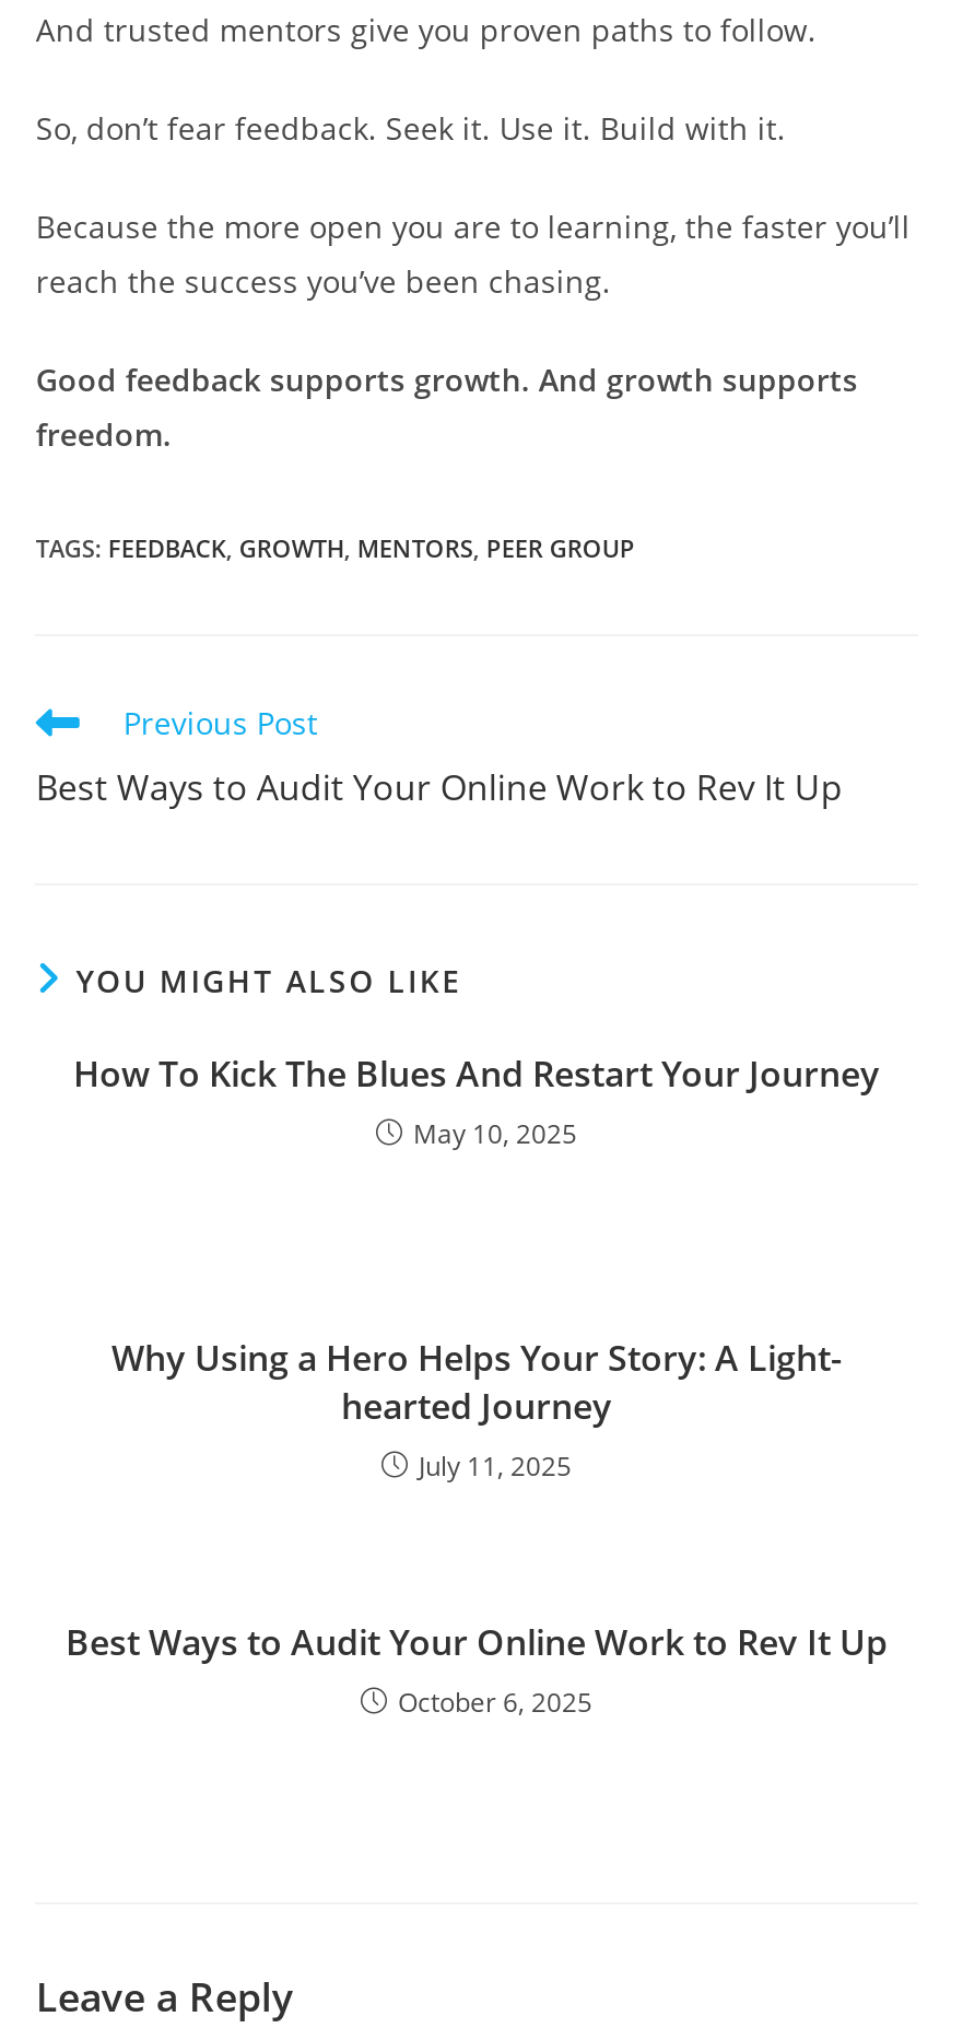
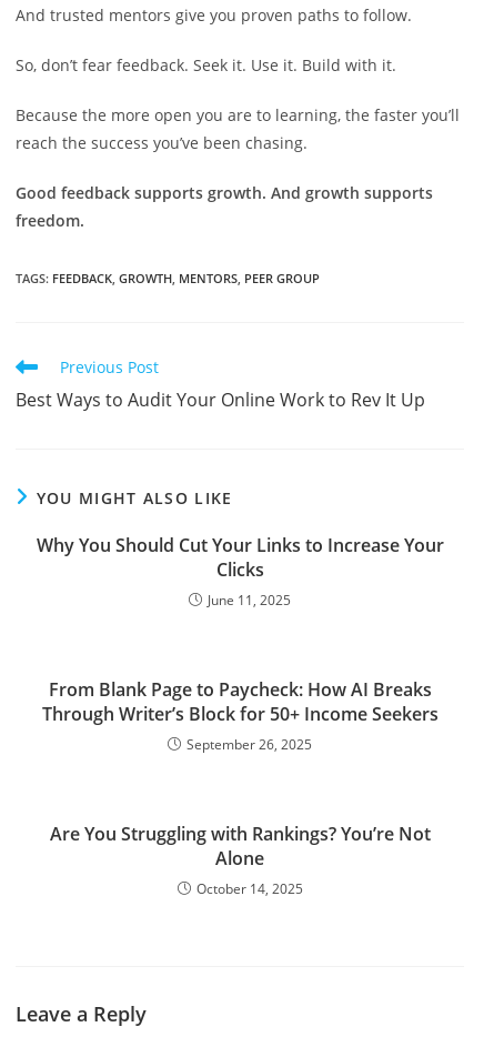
- How To Kick The Blues And Restart Your Journey
- May 10, 2025
+ Why You Should Cut Your Links to Increase Your
+ Clicks
+ June 11, 2025

- Why Using a Hero Helps Your Story: A Light-
- hearted Journey
- July 11, 2025
+ From Blank Page to Paycheck: How AI Breaks
+ Through Writer’s Block for 50+ Income Seekers
+ September 26, 2025

- Best Ways to Audit Your Online Work to Rev It Up
- October 6, 2025
+ Are You Struggling with Rankings? You’re Not
+ Alone
+ October 14, 2025
